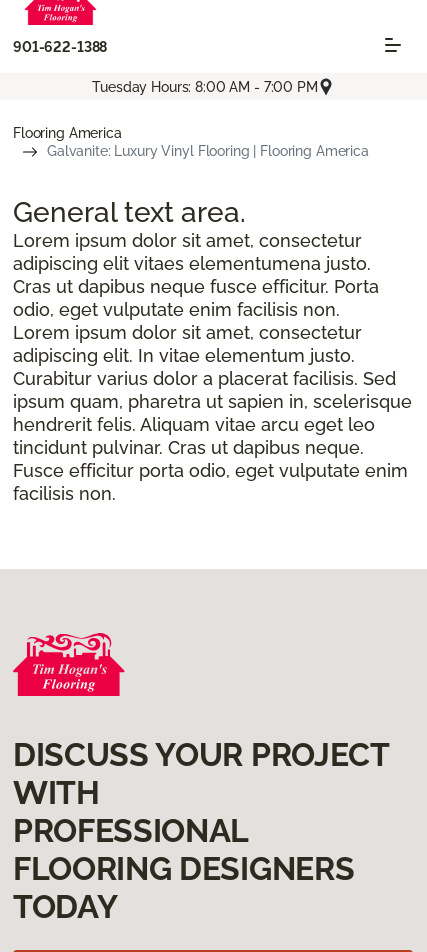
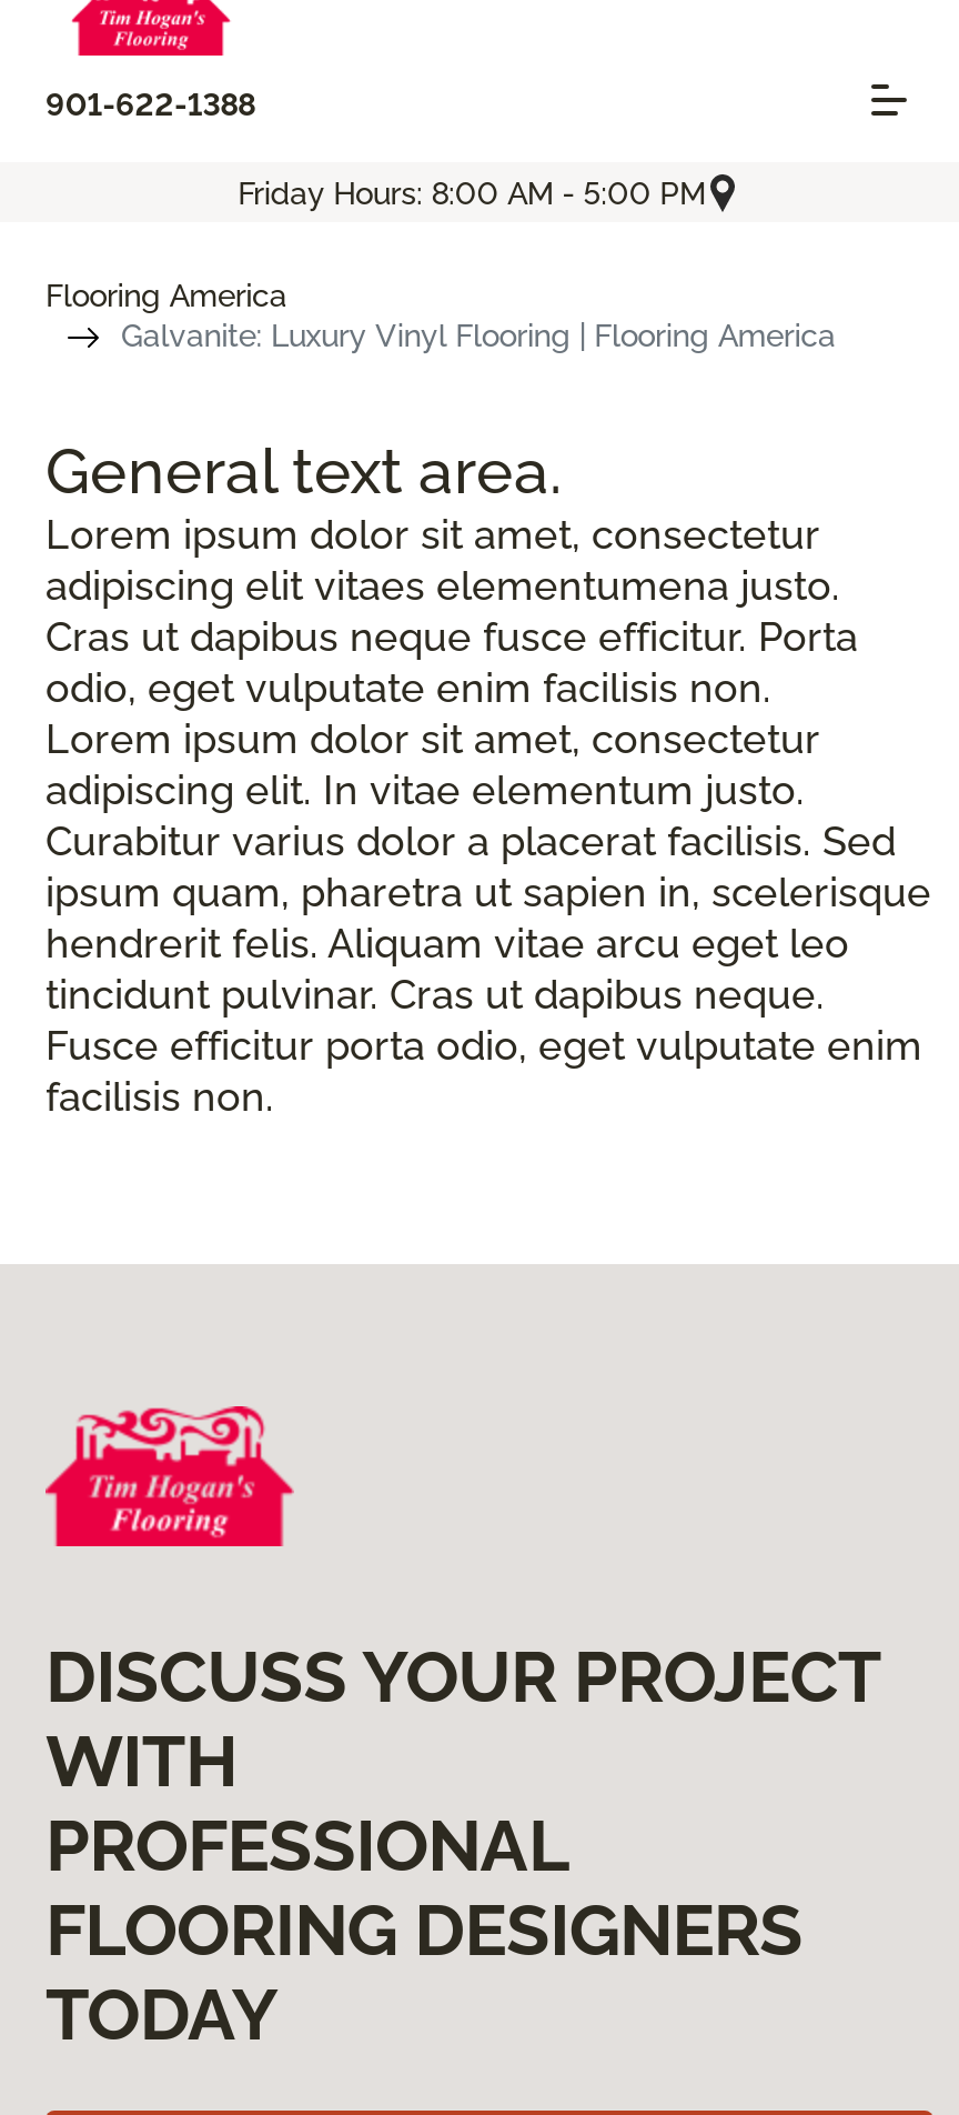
- Tuesday Hours: 8:00 AM - 7:00 PM
+ Friday Hours: 8:00 AM - 5:00 PM
